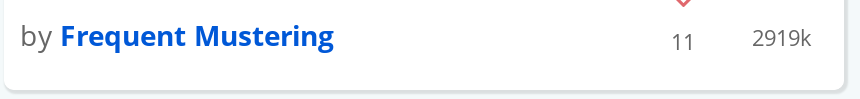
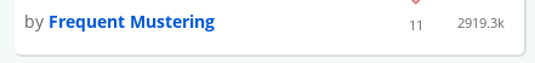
- 11 2919k
+ 11 2919.3k
